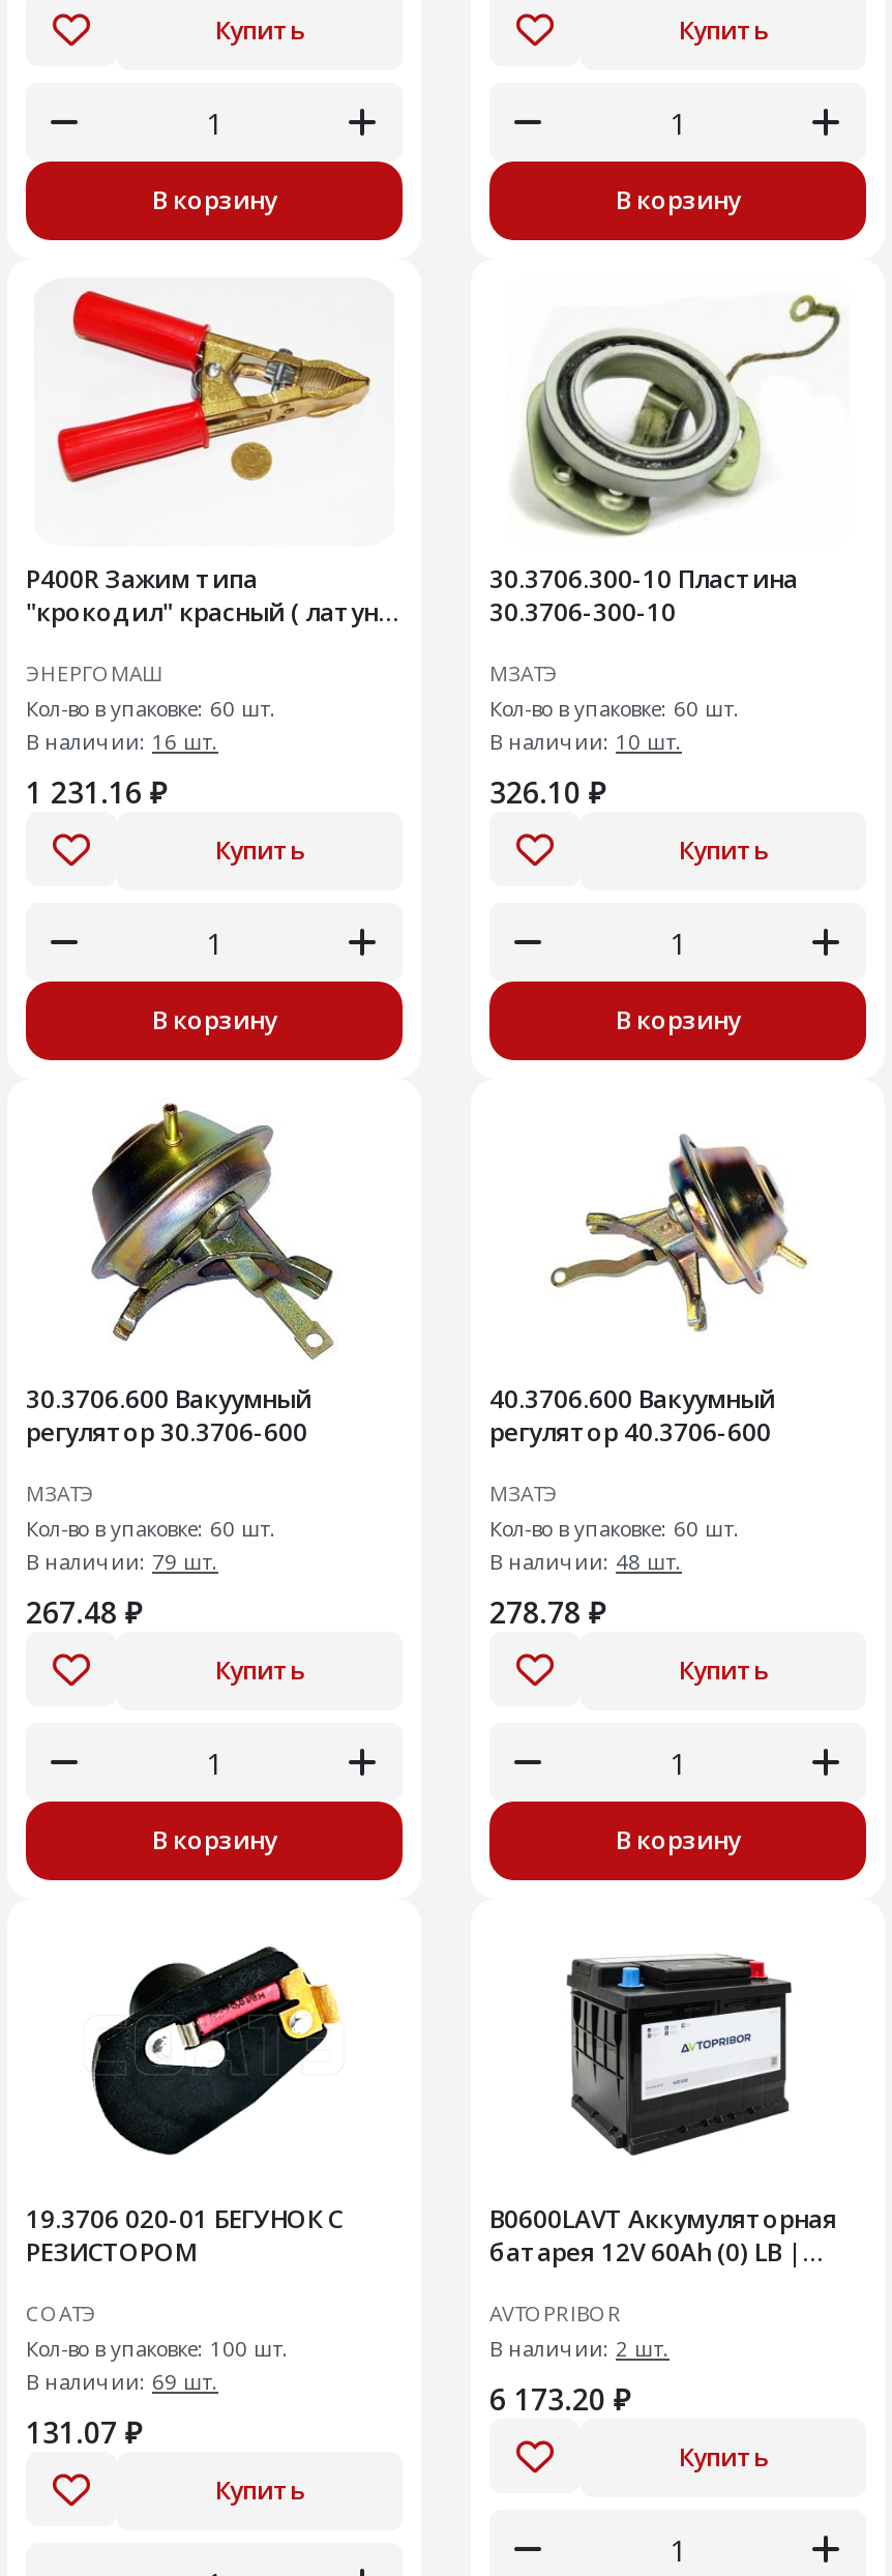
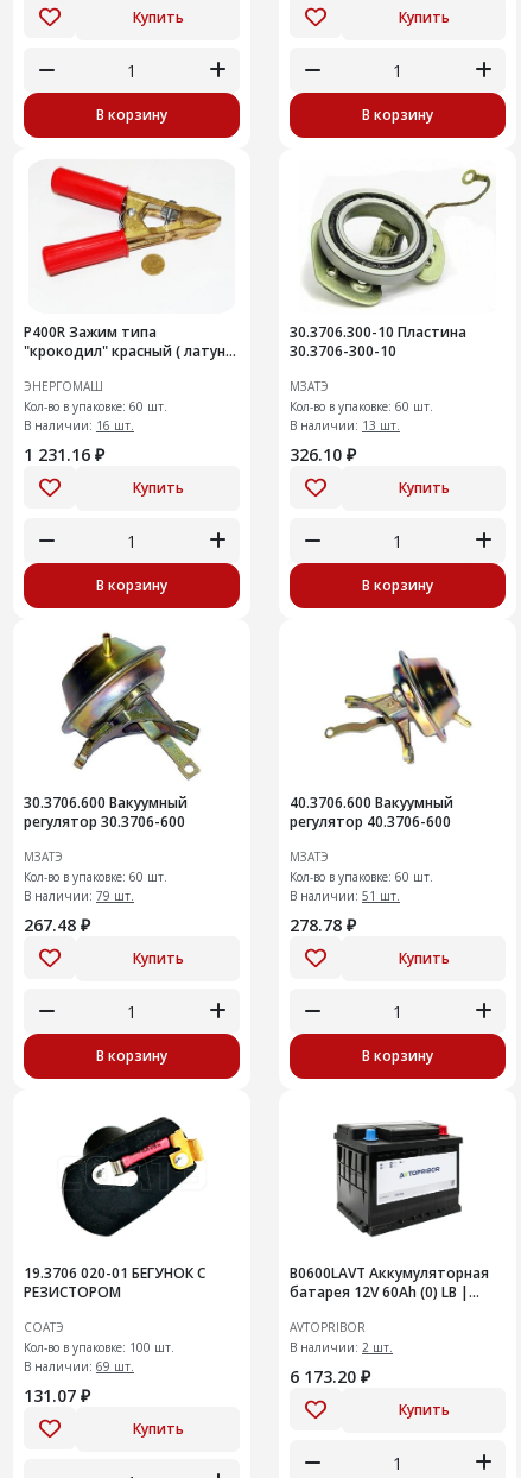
- В наличии: 10 шт.
+ В наличии: 13 шт.

- В наличии: 48 шт.
+ В наличии: 51 шт.
